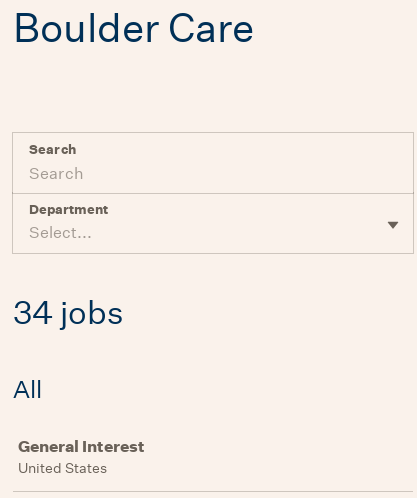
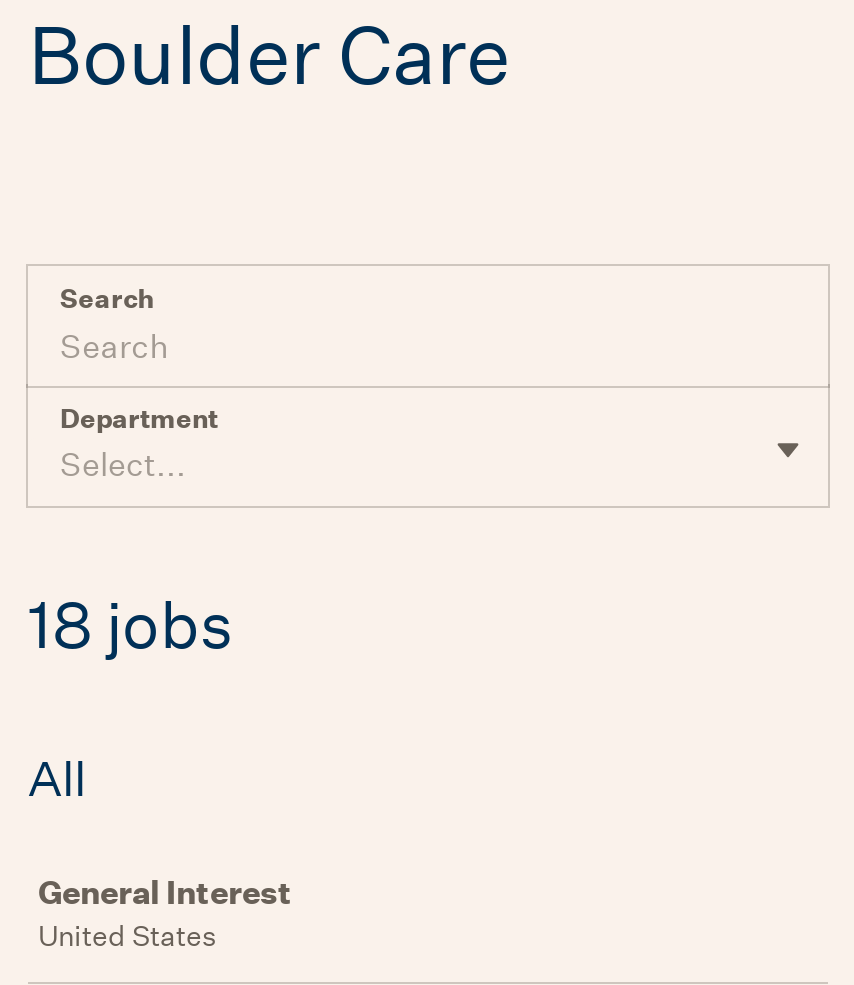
- 34 jobs
+ 18 jobs
